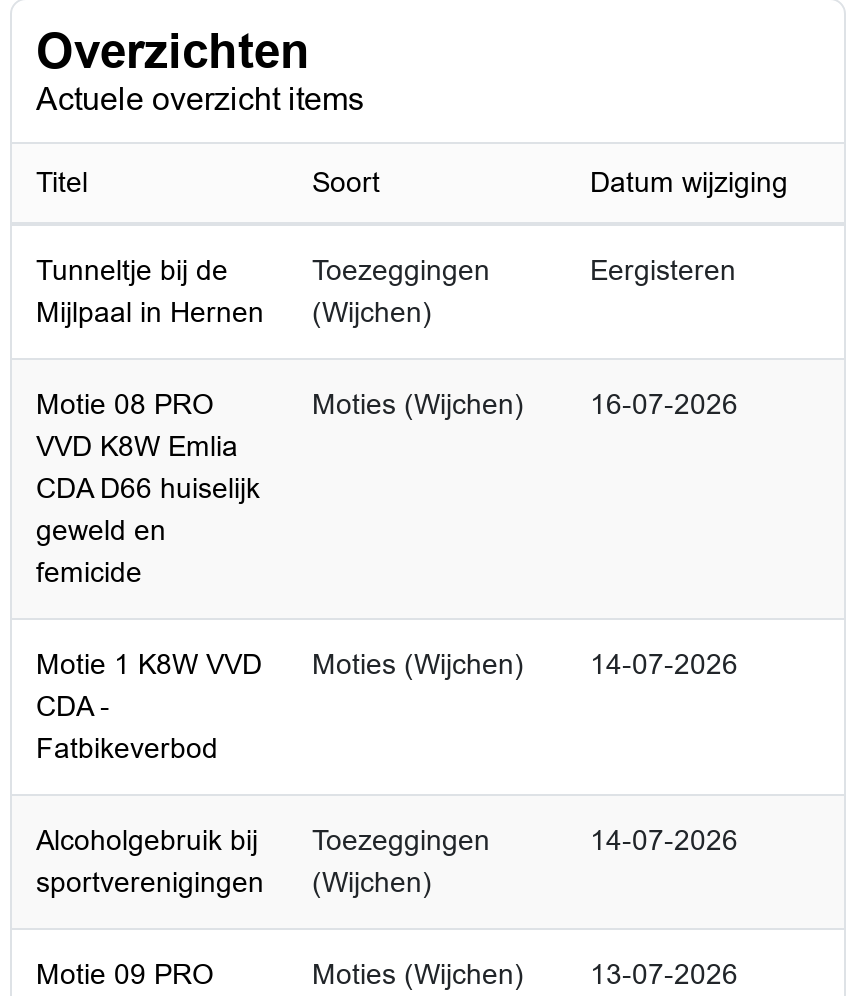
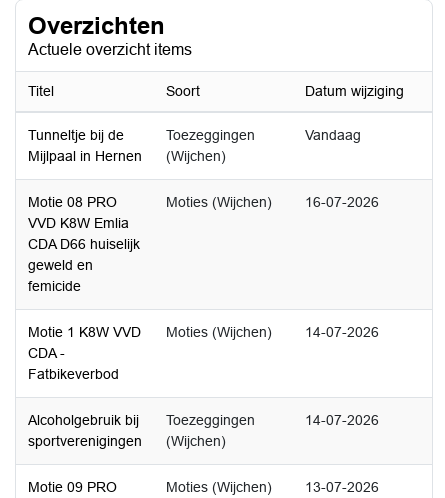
- Eergisteren
+ Vandaag
